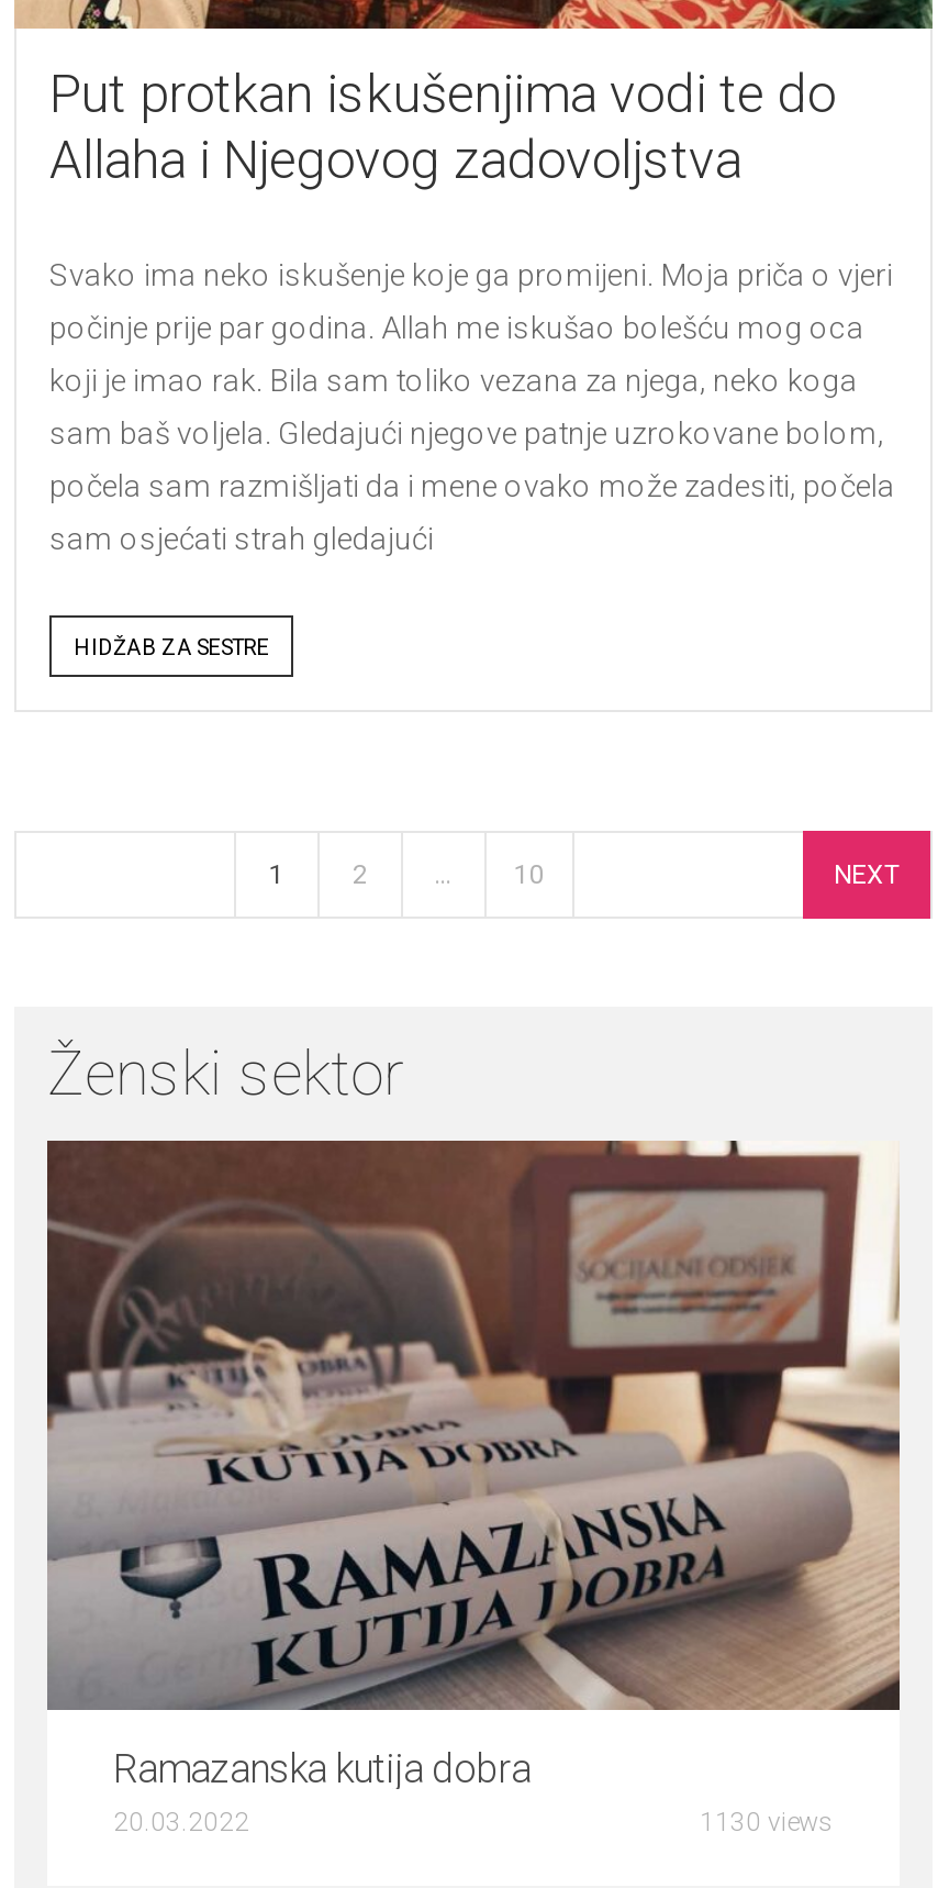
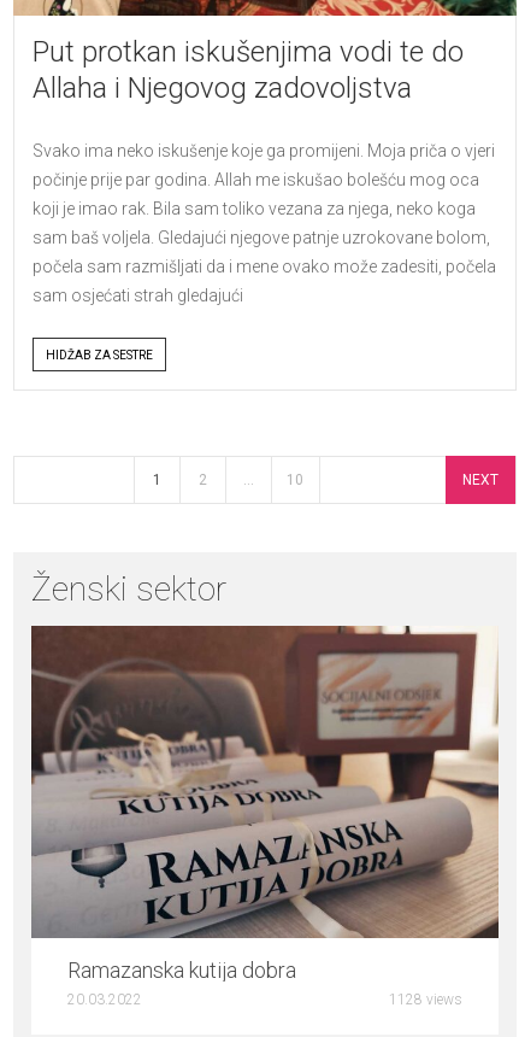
- 1130 views
+ 1128 views
